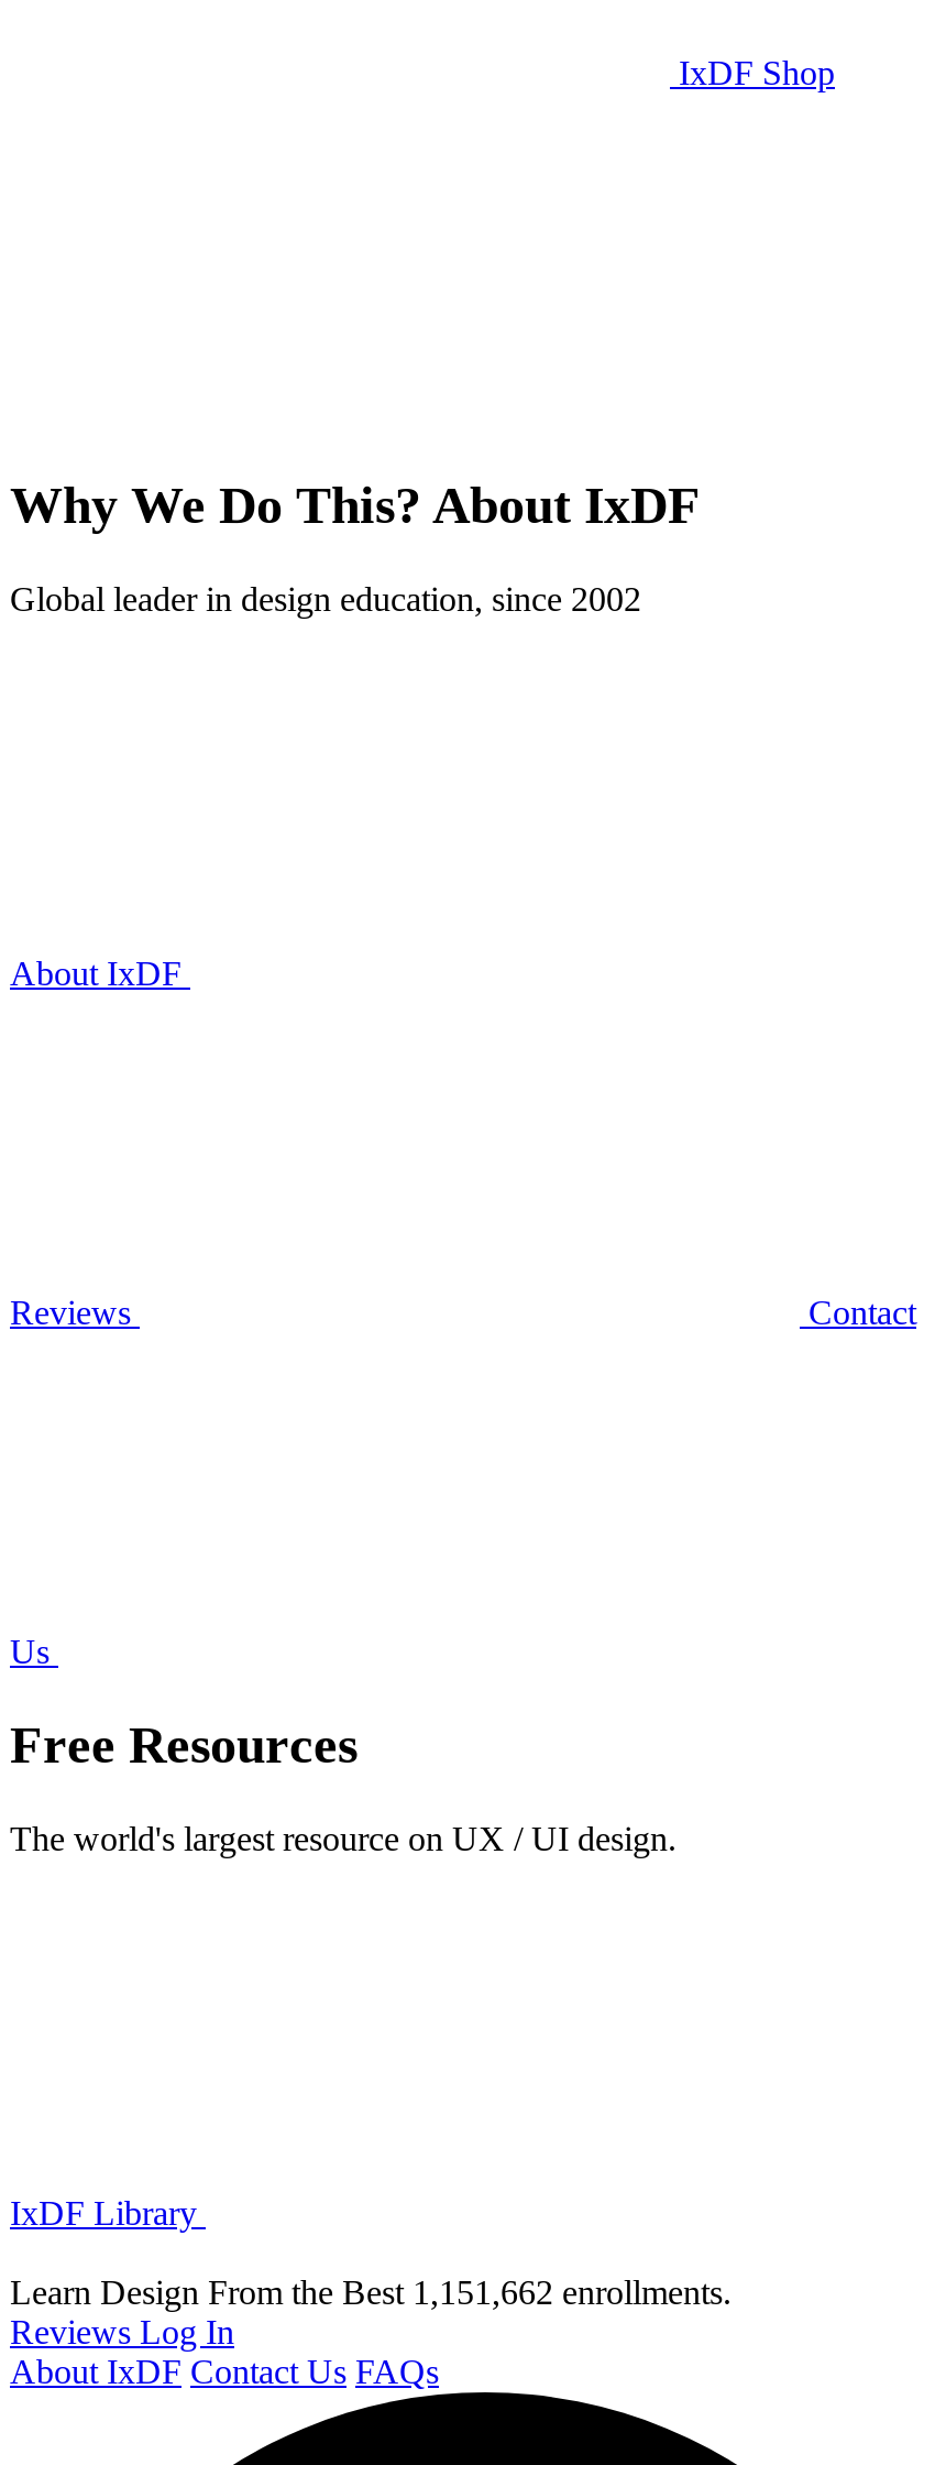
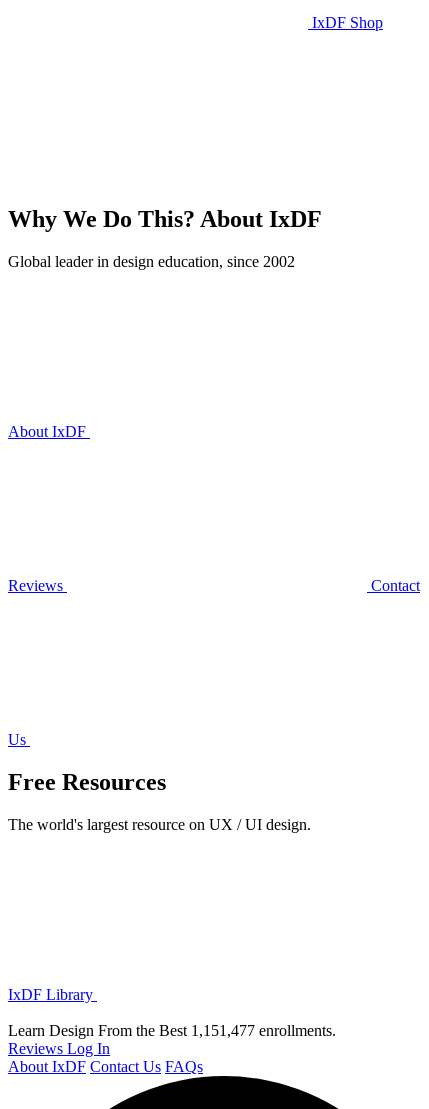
- Learn Design From the Best 1,151,662 enrollments.
+ Learn Design From the Best 1,151,477 enrollments.
